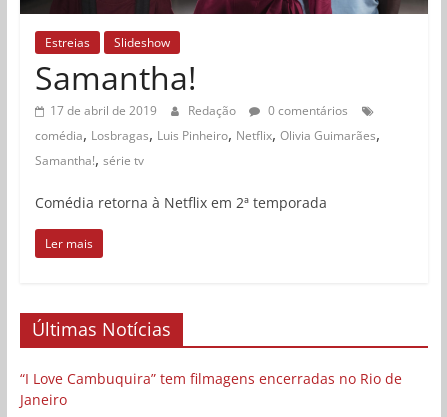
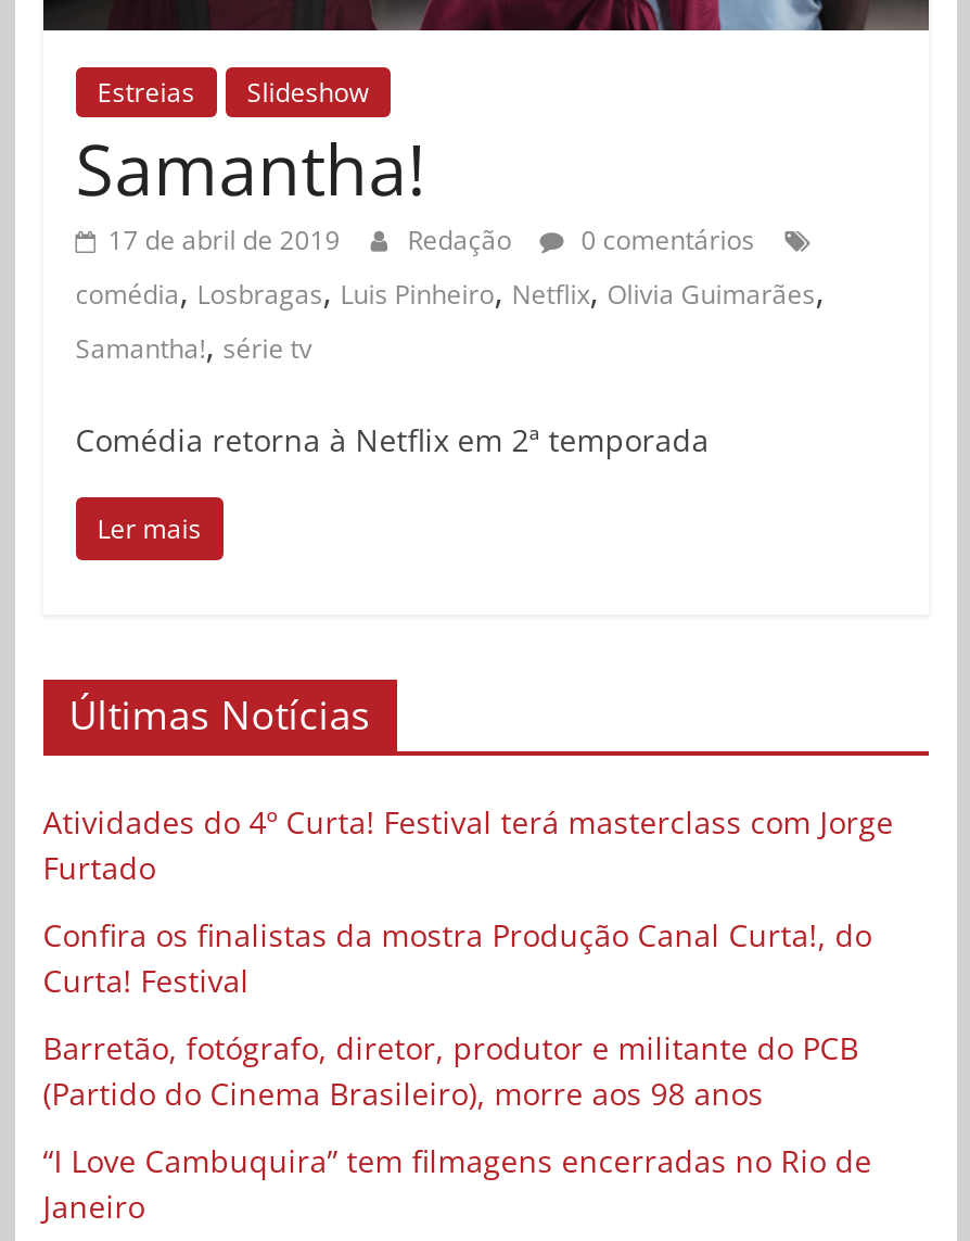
+ Atividades do 4º Curta! Festival terá masterclass com Jorge
+ Furtado
+ Confira os finalistas da mostra Produção Canal Curta!, do
+ Curta! Festival
+ Barretão, fotógrafo, diretor, produtor e militante do PCB
+ (Partido do Cinema Brasileiro), morre aos 98 anos
